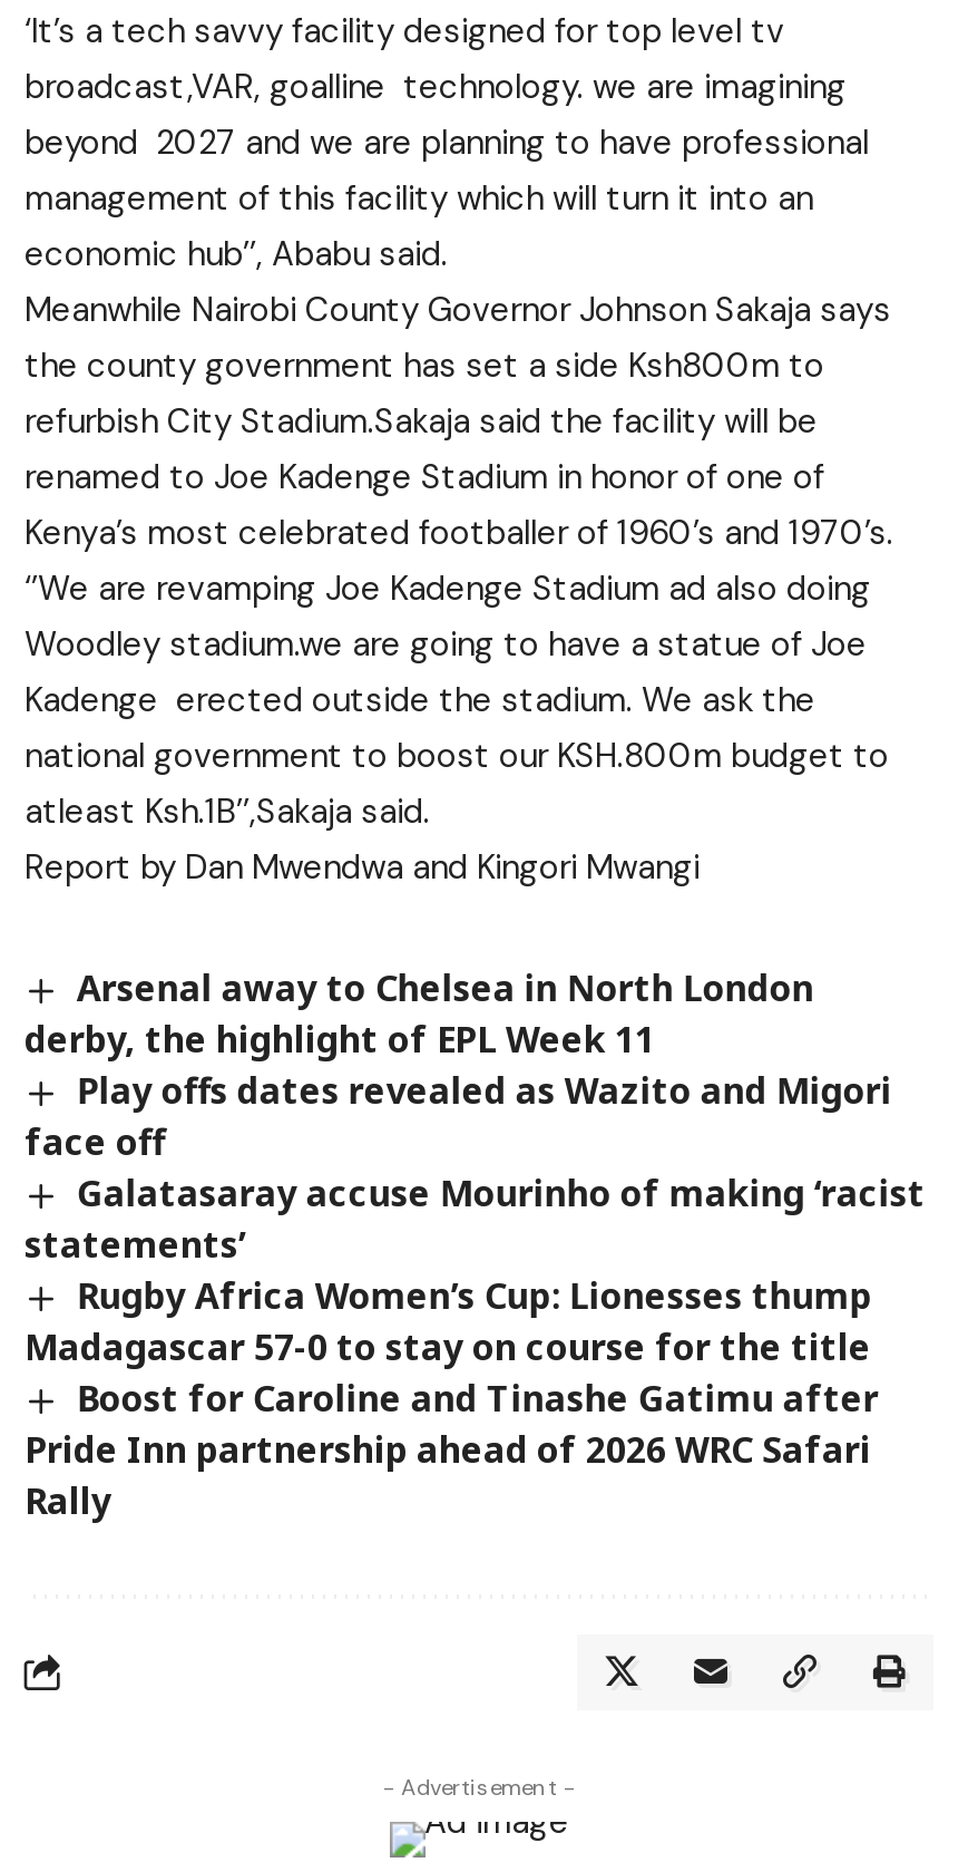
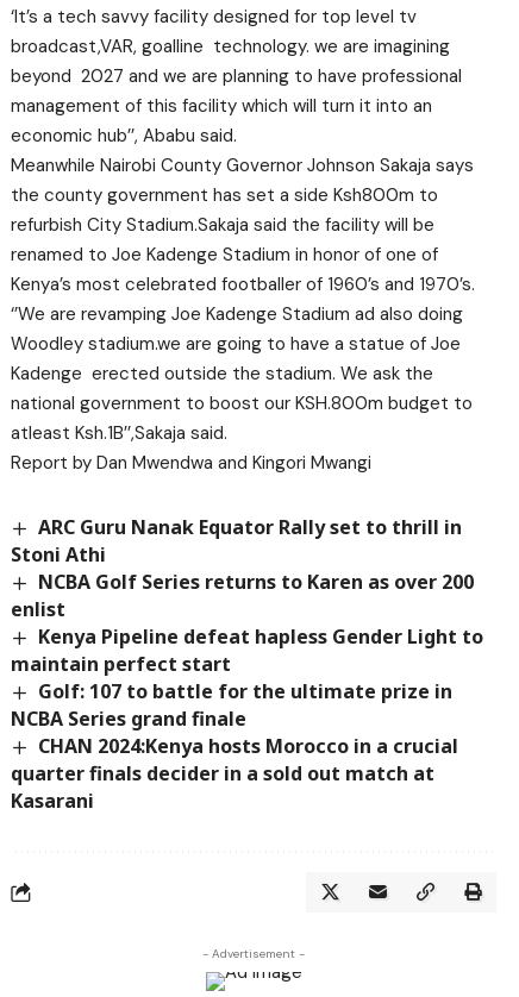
- Arsenal away to Chelsea in North London
- derby, the highlight of EPL Week 11
- Play offs dates revealed as Wazito and Migori
- face off
- Galatasaray accuse Mourinho of making ‘racist
- statements’
- Rugby Africa Women’s Cup: Lionesses thump
- Madagascar 57-0 to stay on course for the title
- Boost for Caroline and Tinashe Gatimu after
- Pride Inn partnership ahead of 2026 WRC Safari
- Rally
+ ARC Guru Nanak Equator Rally set to thrill in
+ Stoni Athi
+ NCBA Golf Series returns to Karen as over 200
+ enlist
+ Kenya Pipeline defeat hapless Gender Light to
+ maintain perfect start
+ Golf: 107 to battle for the ultimate prize in
+ NCBA Series grand finale
+ CHAN 2024:Kenya hosts Morocco in a crucial
+ quarter finals decider in a sold out match at
+ Kasarani
